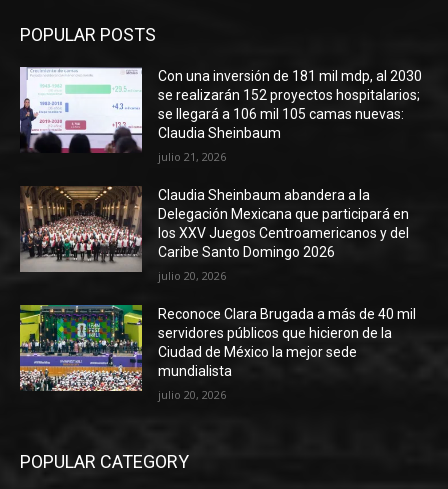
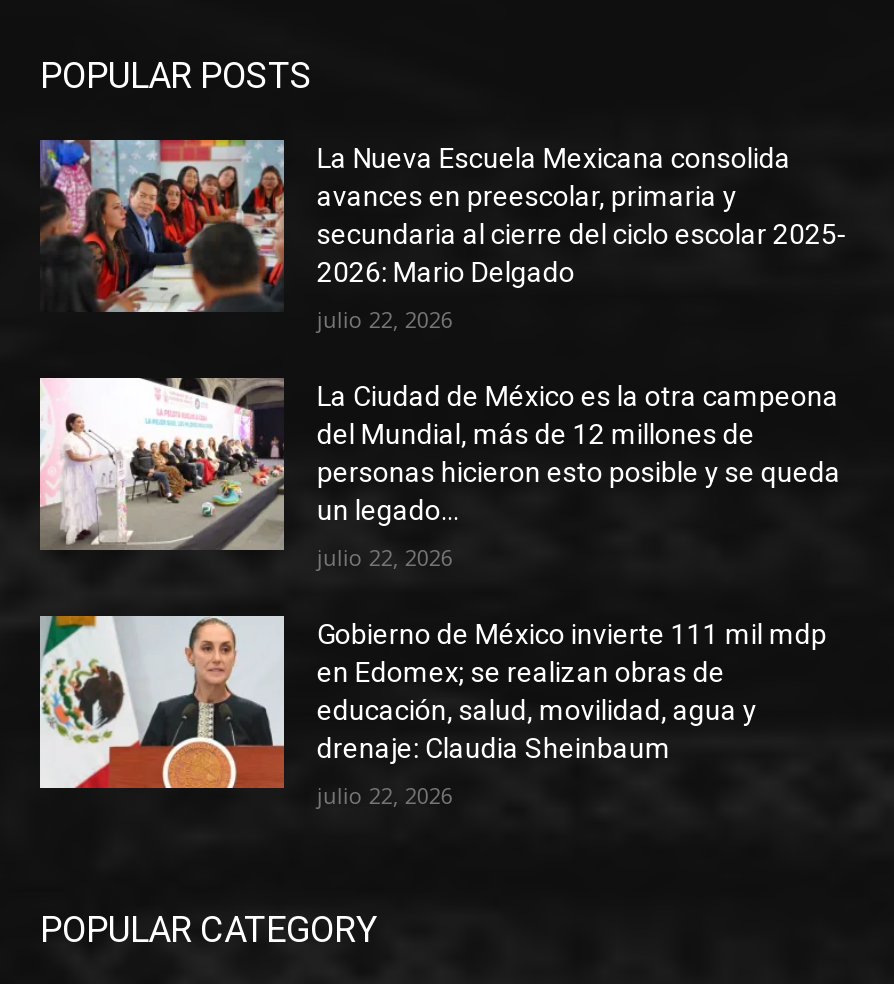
- [image]
- Con una inversión de 181 mil mdp, al 2030
- se realizarán 152 proyectos hospitalarios;
- se llegará a 106 mil 105 camas nuevas:
- Claudia Sheinbaum
+ [image]
+ La Nueva Escuela Mexicana consolida
+ avances en preescolar, primaria y
+ secundaria al cierre del ciclo escolar 2025-
+ 2026: Mario Delgado

- julio 21, 2026
+ julio 22, 2026

- [image]
- Claudia Sheinbaum abandera a la
- Delegación Mexicana que participará en
- los XXV Juegos Centroamericanos y del
- Caribe Santo Domingo 2026
+ [image]
+ La Ciudad de México es la otra campeona
+ del Mundial, más de 12 millones de
+ personas hicieron esto posible y se queda
+ un legado...

- julio 20, 2026
+ julio 22, 2026

- [image]
- Reconoce Clara Brugada a más de 40 mil
- servidores públicos que hicieron de la
- Ciudad de México la mejor sede
- mundialista
+ [image]
+ Gobierno de México invierte 111 mil mdp
+ en Edomex; se realizan obras de
+ educación, salud, movilidad, agua y
+ drenaje: Claudia Sheinbaum

- julio 20, 2026
+ julio 22, 2026
